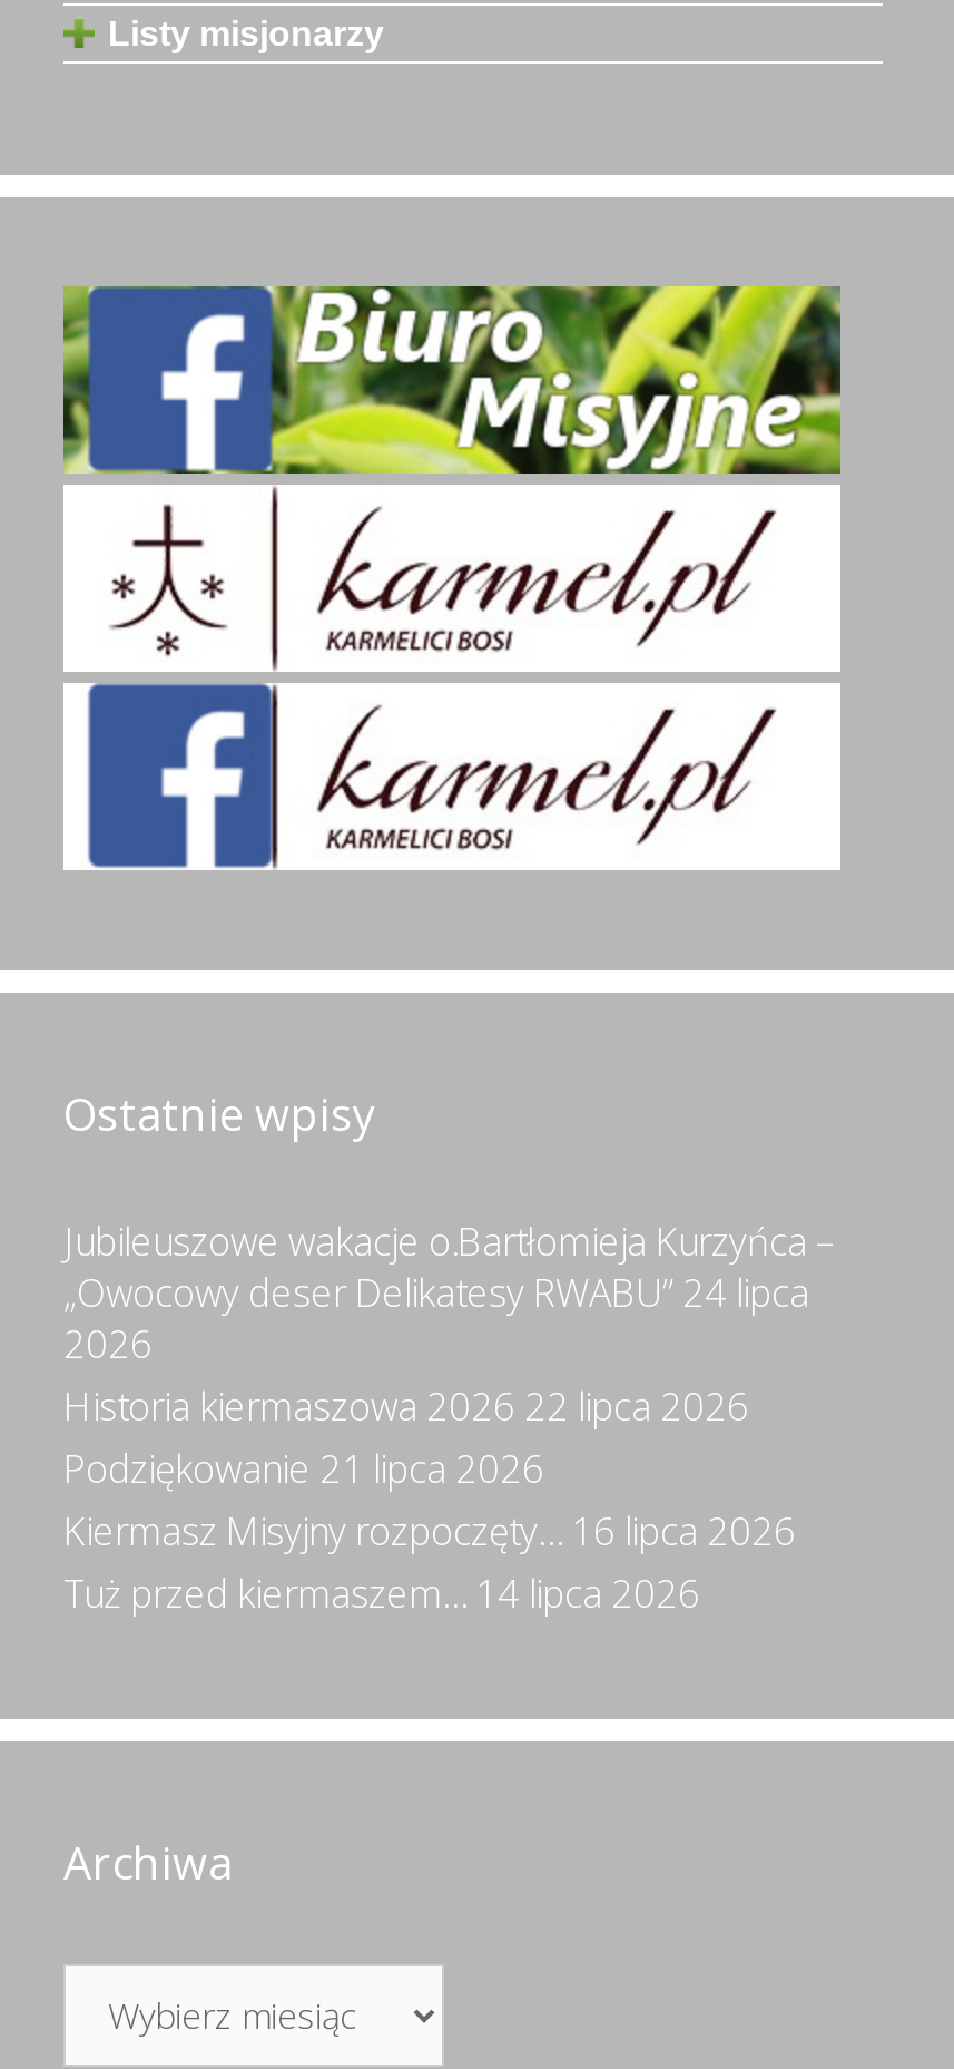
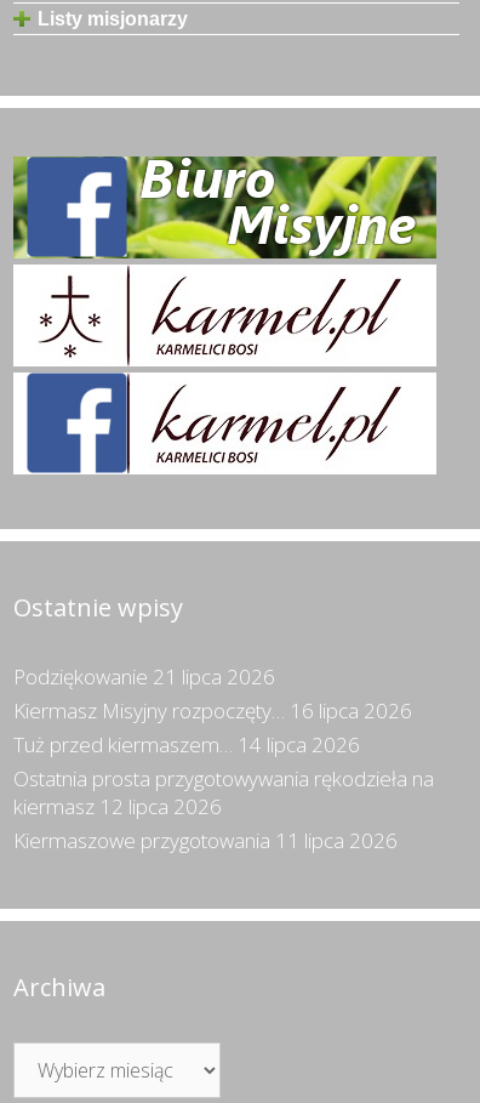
- Jubileuszowe wakacje o.Bartłomieja Kurzyńca –
- „Owocowy deser Delikatesy RWABU” 24 lipca
- 2026
- Historia kiermaszowa 2026 22 lipca 2026

moved up: Podziękowanie 21 lipca 2026 | Kiermasz Misyjny rozpoczęty… 16 lipca 2026 | Tuż przed kiermaszem… 14 lipca 2026

+ Ostatnia prosta przygotowywania rękodzieła na
+ kiermasz 12 lipca 2026
+ Kiermaszowe przygotowania 11 lipca 2026
